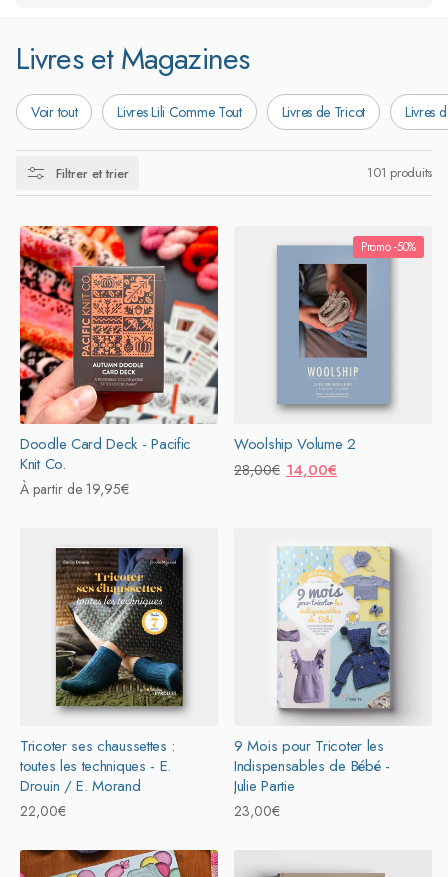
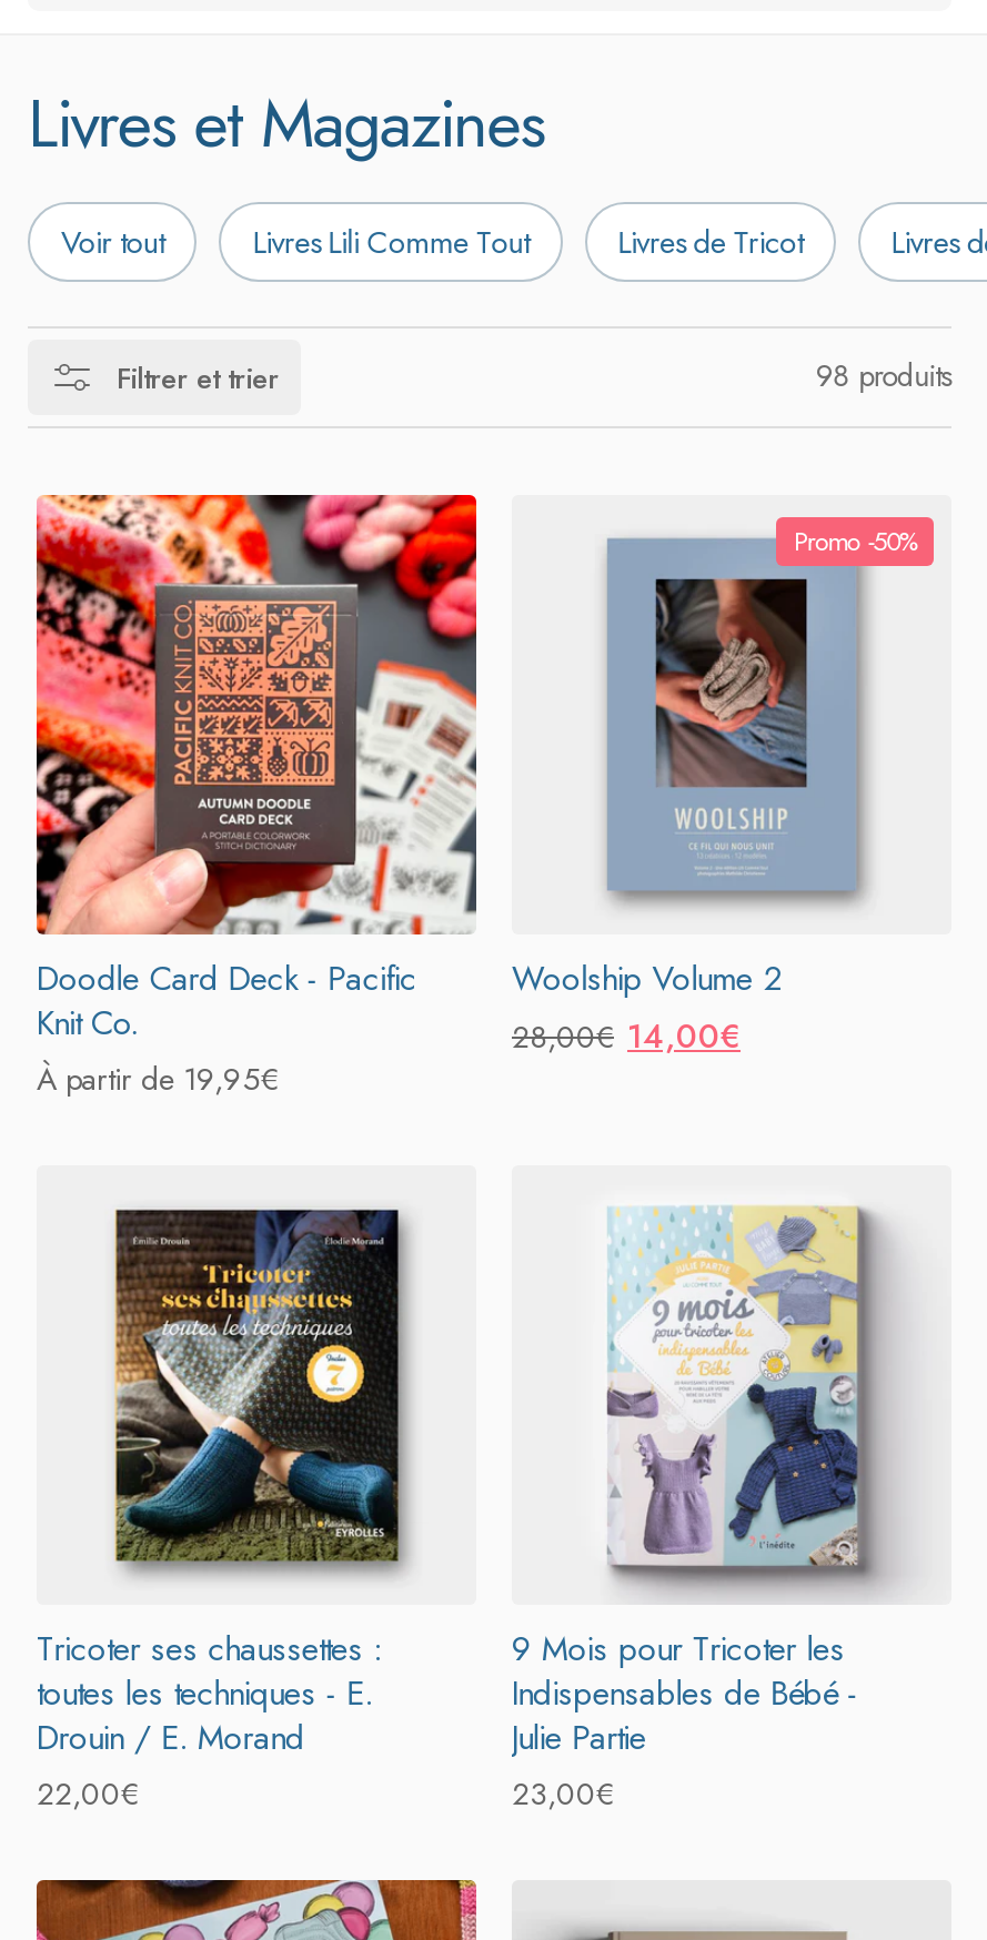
- 101 produits
+ 98 produits
